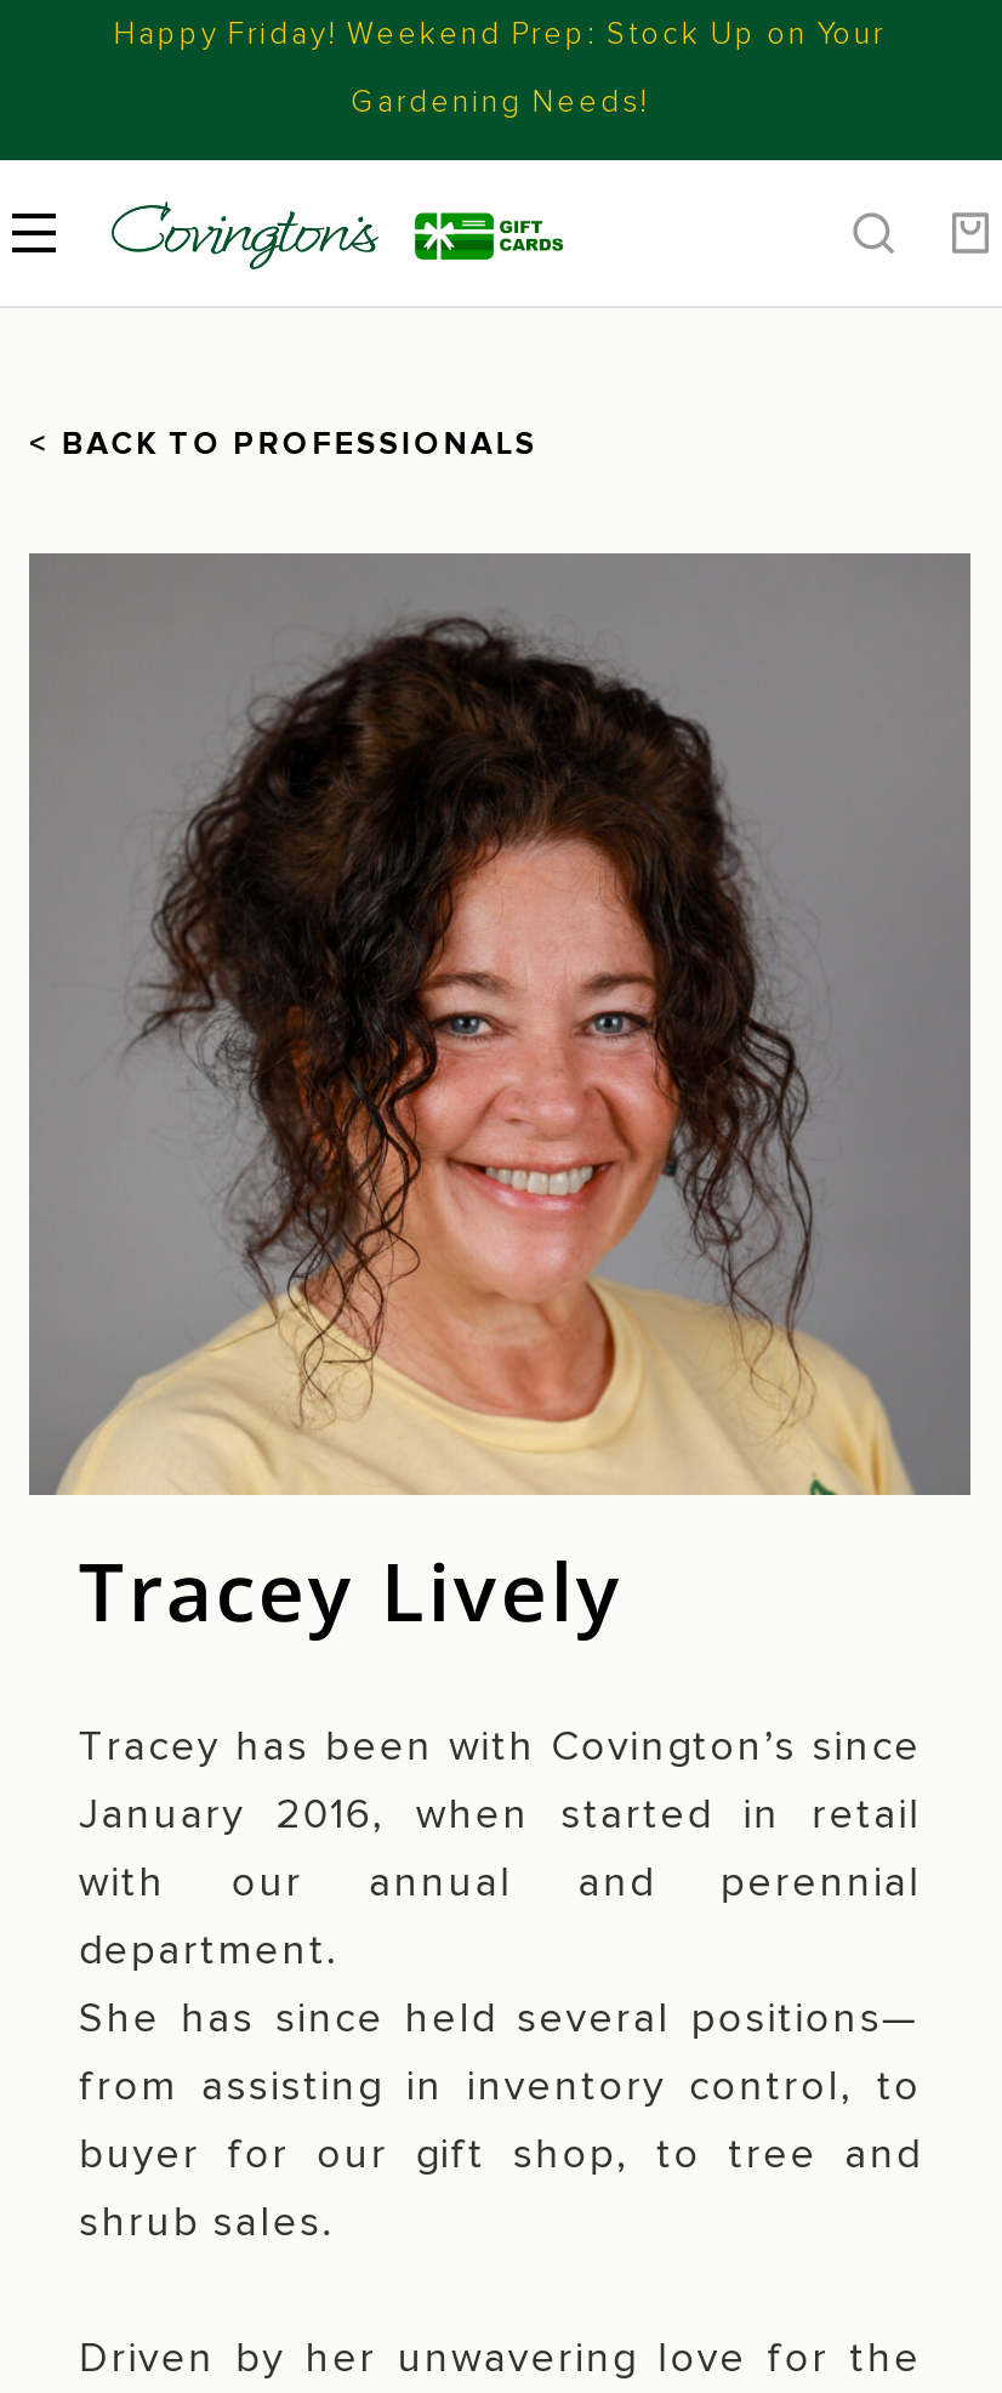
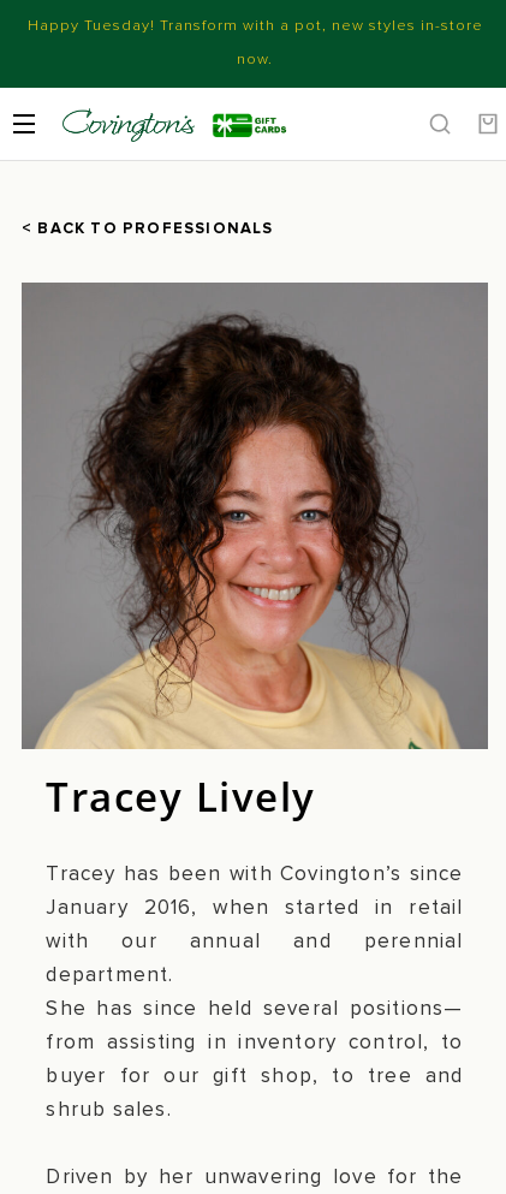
- Happy Friday! Weekend Prep: Stock Up on Your
+ Happy Tuesday! Transform with a pot, new styles in-store

- Gardening Needs!
+ now.
